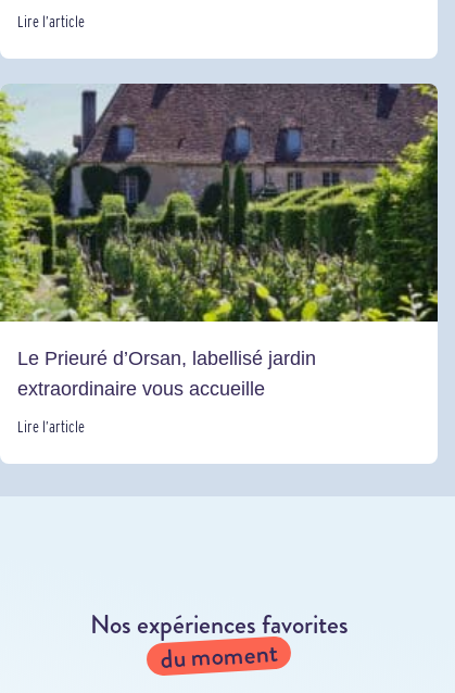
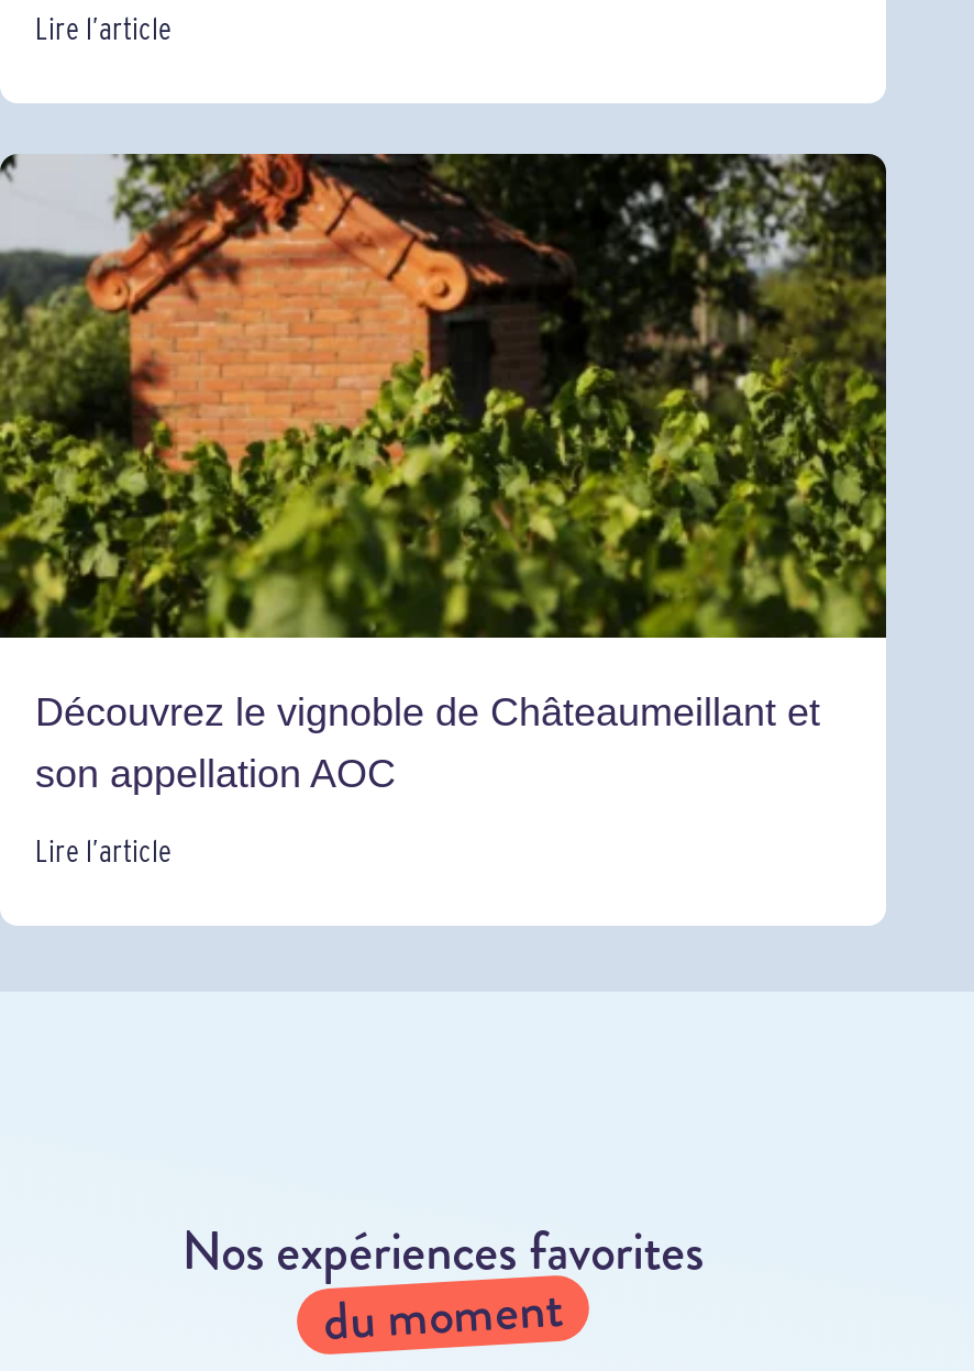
- [image]
- Le Prieuré d’Orsan, labellisé jardin
- extraordinaire vous accueille
+ [image]
+ Découvrez le vignoble de Châteaumeillant et
+ son appellation AOC
